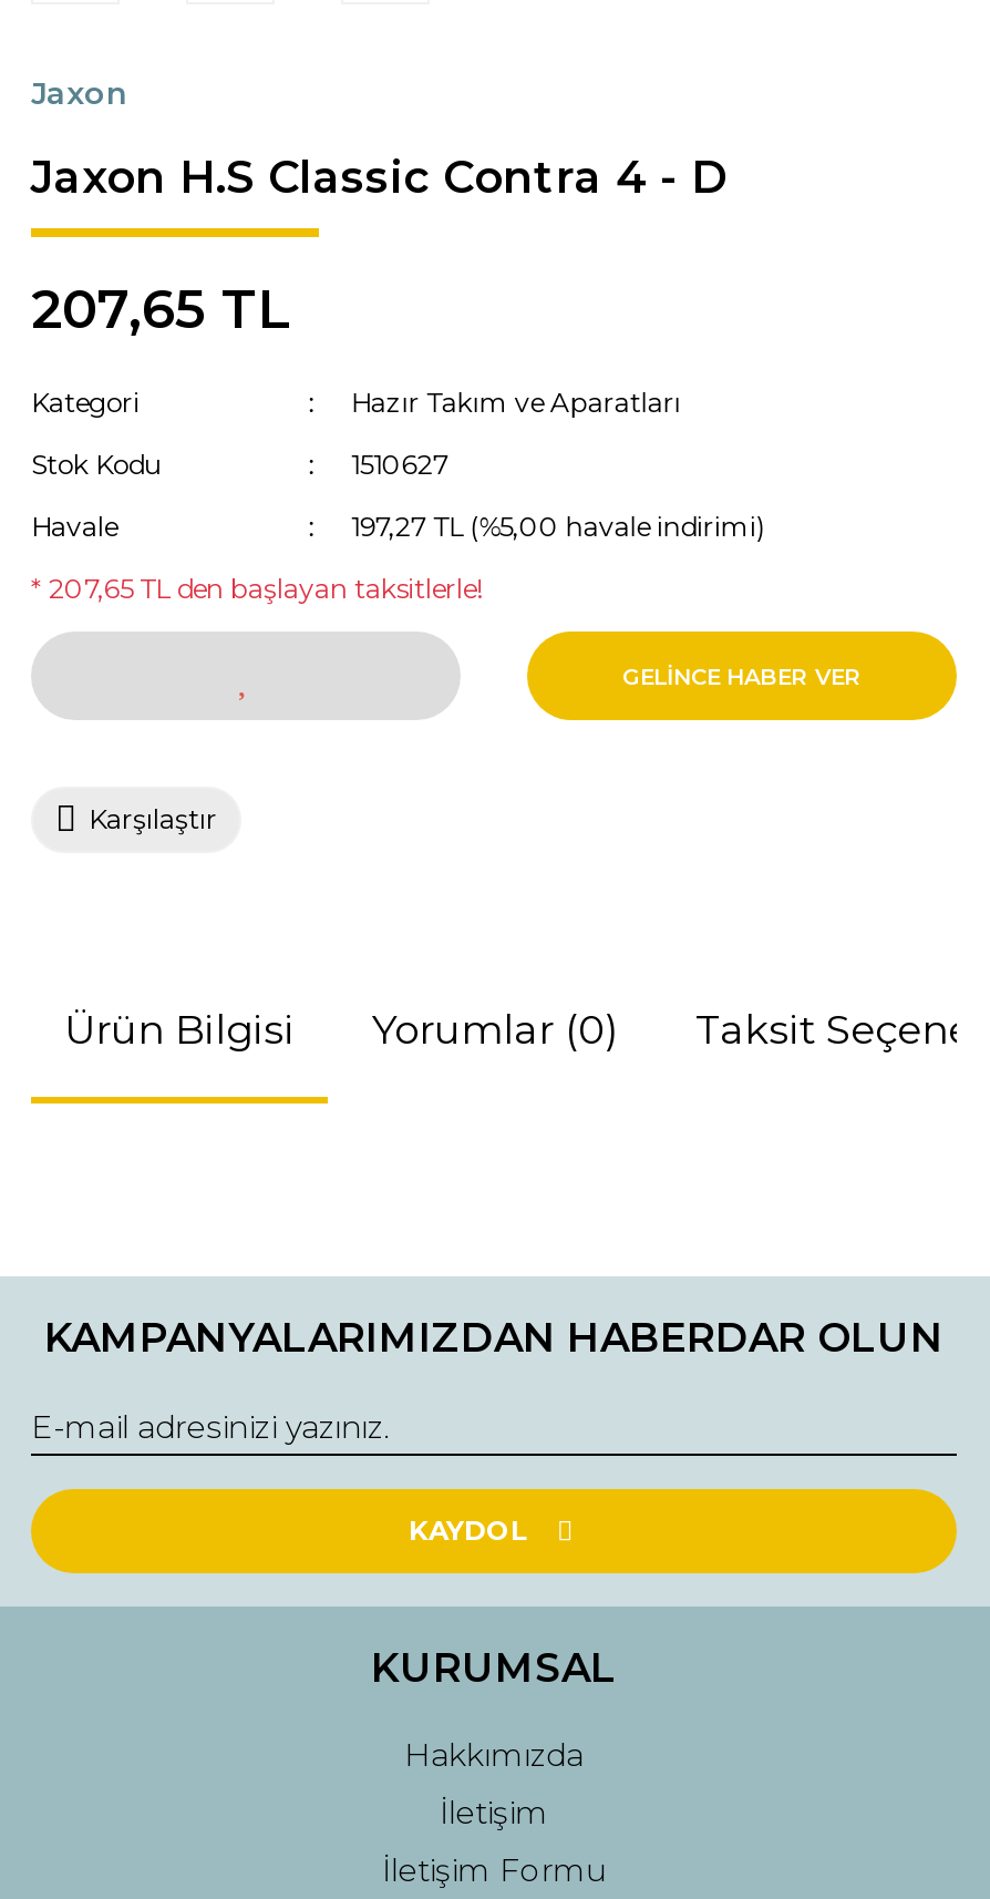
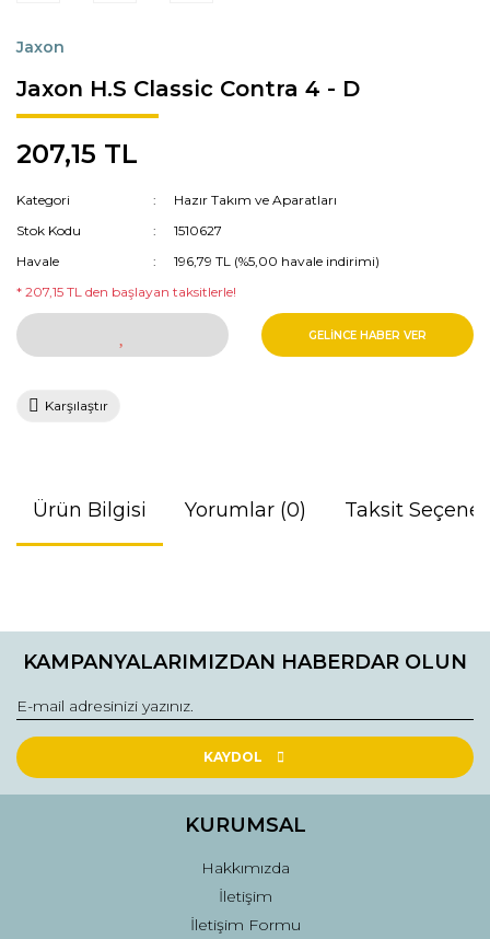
- 207,65 TL
+ 207,15 TL

- 197,27 TL (%5,00 havale indirimi)
+ 196,79 TL (%5,00 havale indirimi)

- * 207,65 TL den başlayan taksitlerle!
+ * 207,15 TL den başlayan taksitlerle!
